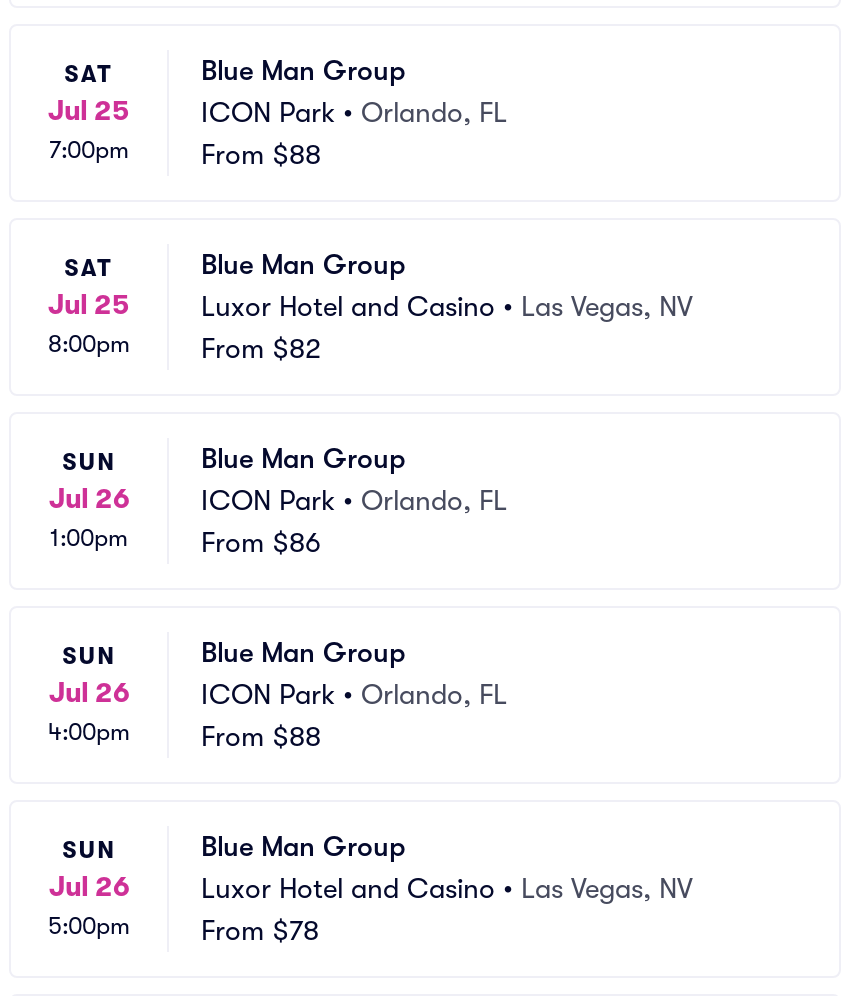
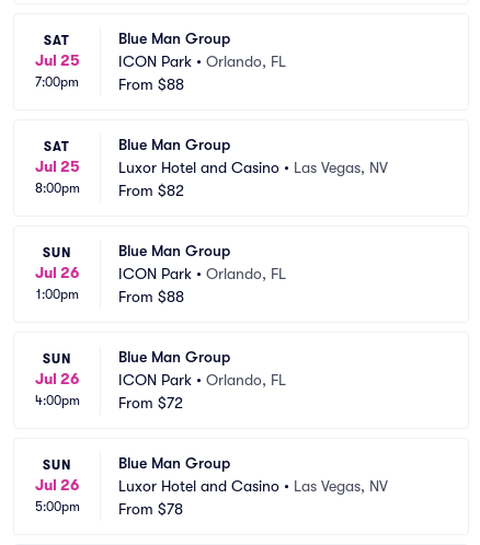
- From $86
+ From $88

- From $88
+ From $72
